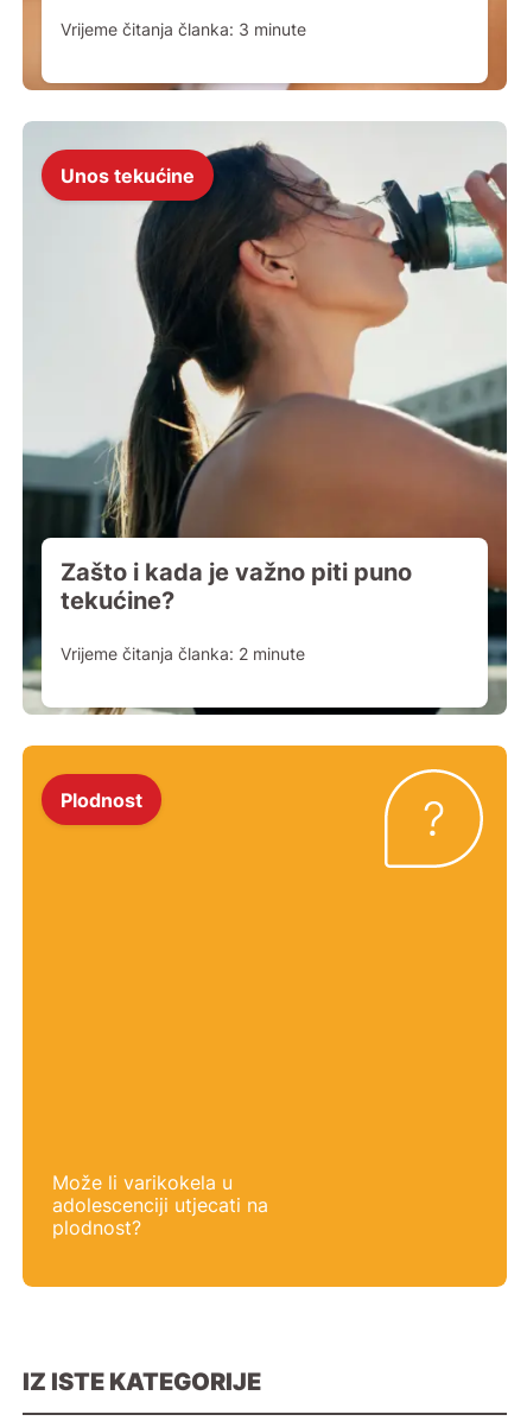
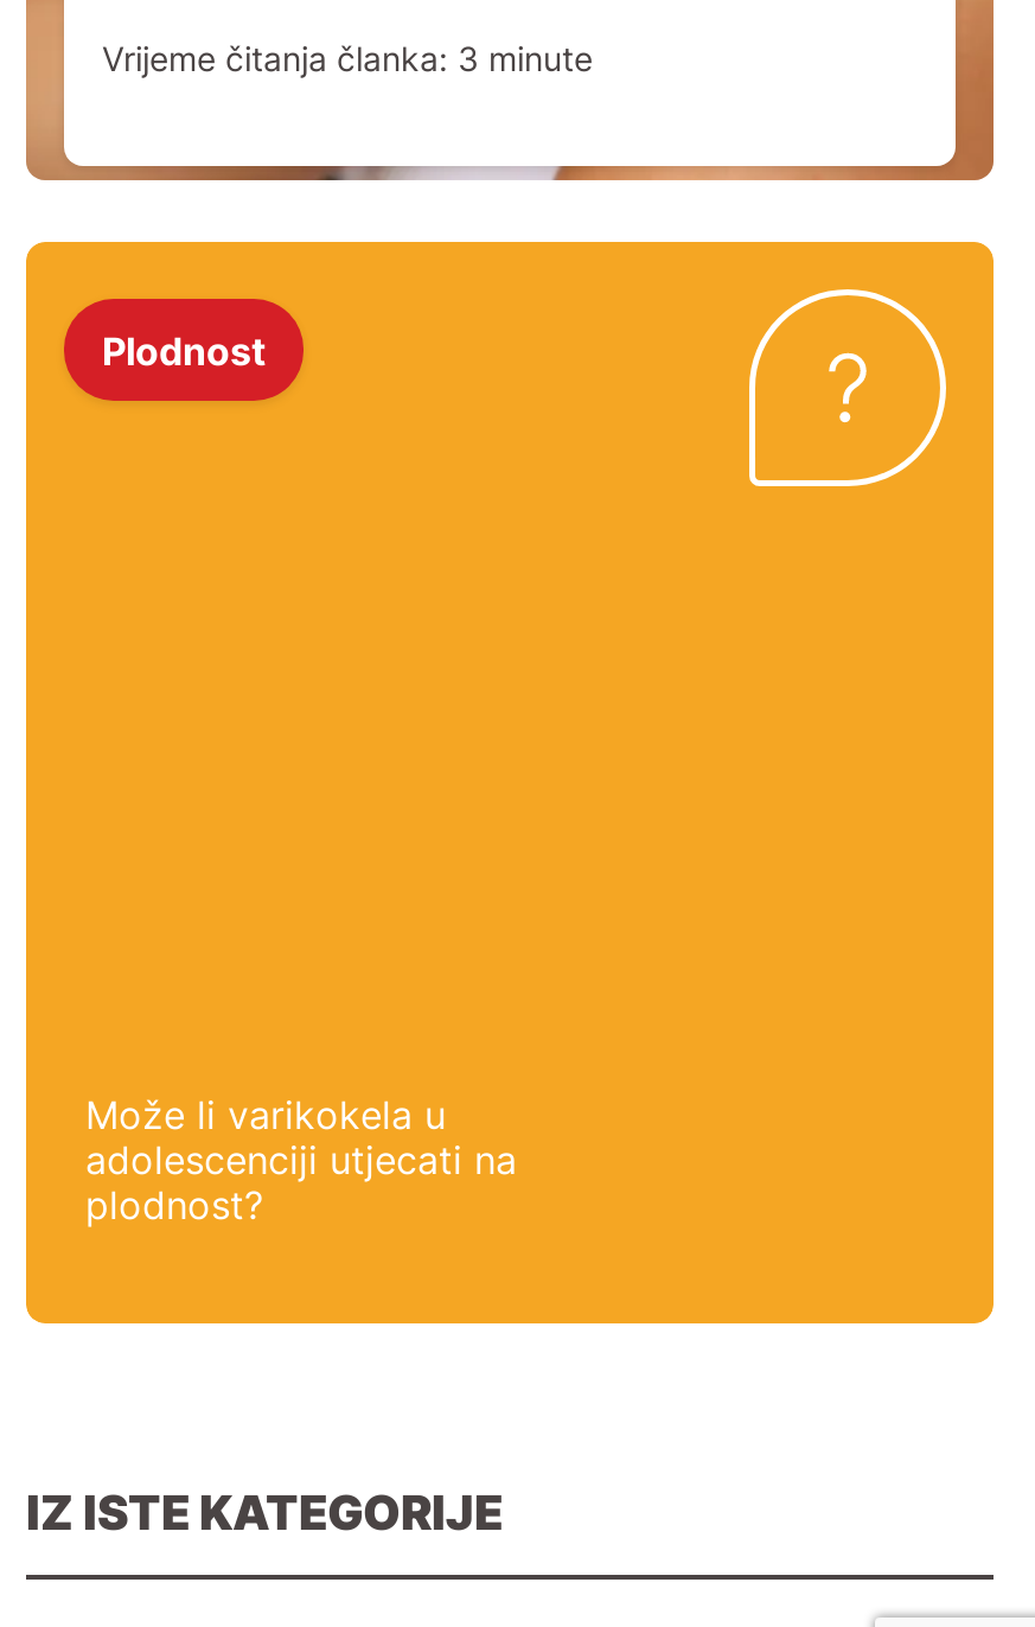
- [image]
- Unos tekućine

- Zašto i kada je važno piti puno
- tekućine?
- Vrijeme čitanja članka: 2 minute
